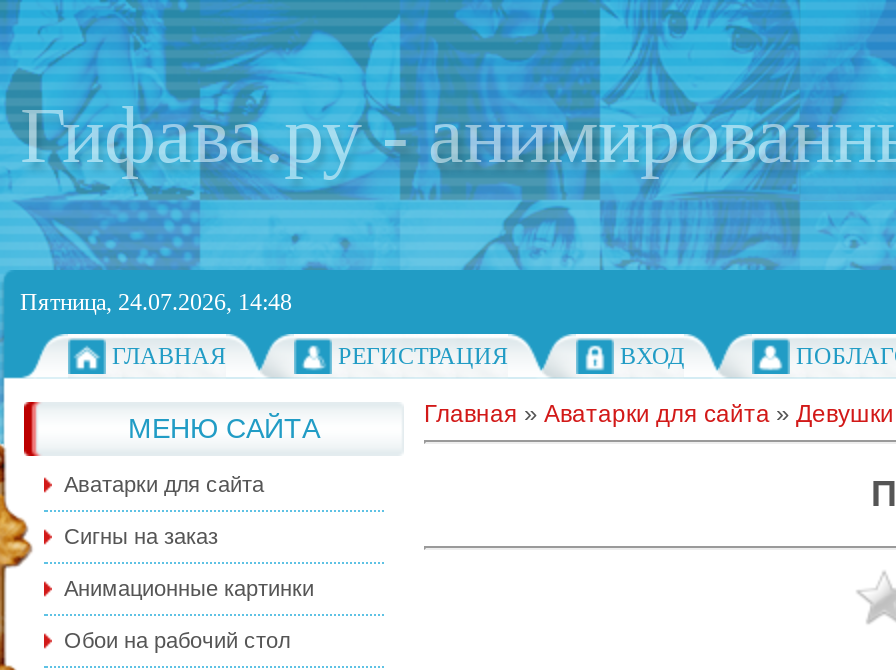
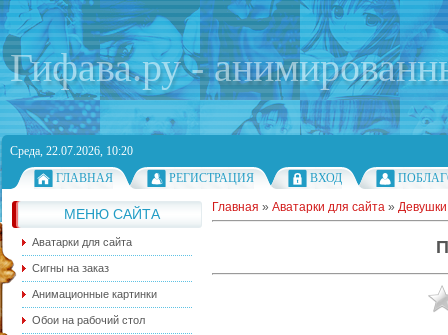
- Пятница, 24.07.2026, 14:48
+ Среда, 22.07.2026, 10:20
